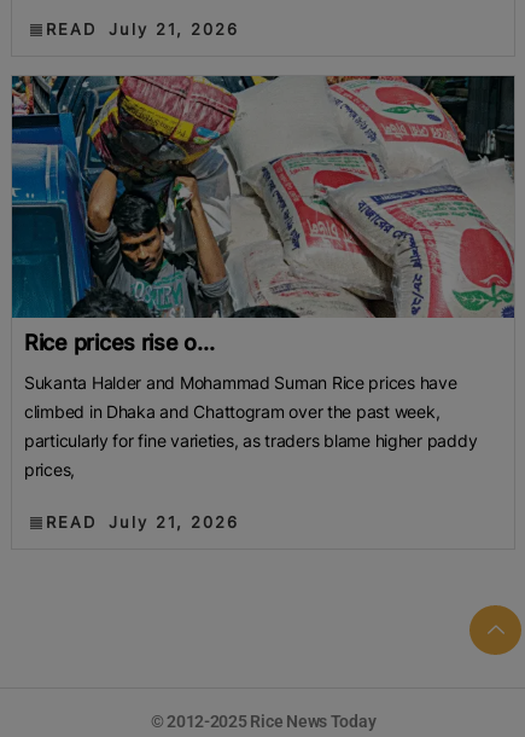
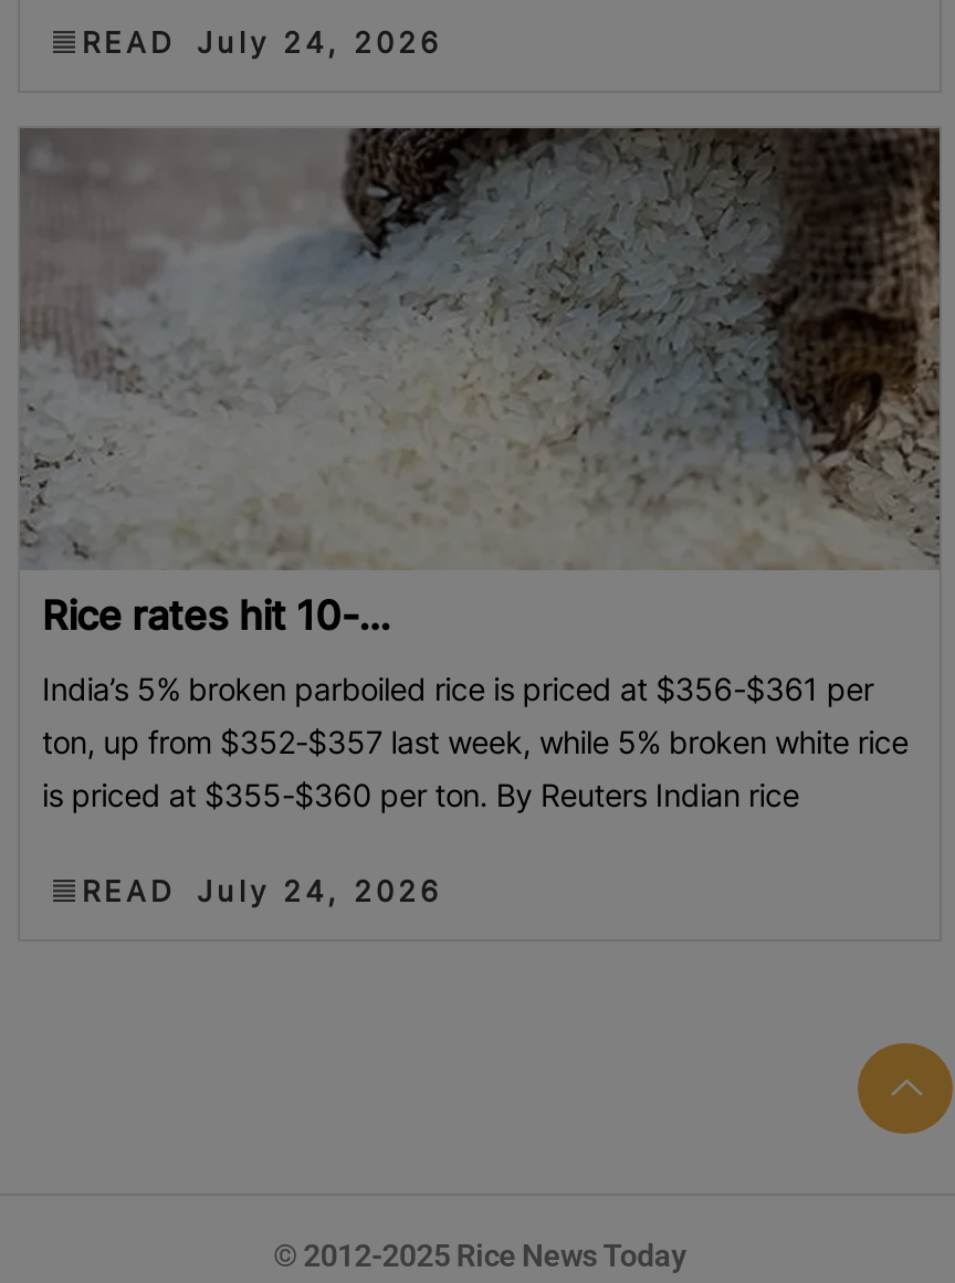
- READ July 21, 2026
+ READ July 24, 2026

- [image]
- Rice prices rise o...
+ [image]
+ Rice rates hit 10-...

- Sukanta Halder and Mohammad Suman Rice prices have
- climbed in Dhaka and Chattogram over the past week,
- particularly for fine varieties, as traders blame higher paddy
- prices,
+ India’s 5% broken parboiled rice is priced at $356-$361 per
+ ton, up from $352-$357 last week, while 5% broken white rice
+ is priced at $355-$360 per ton. By Reuters Indian rice

- READ July 21, 2026
+ READ July 24, 2026
